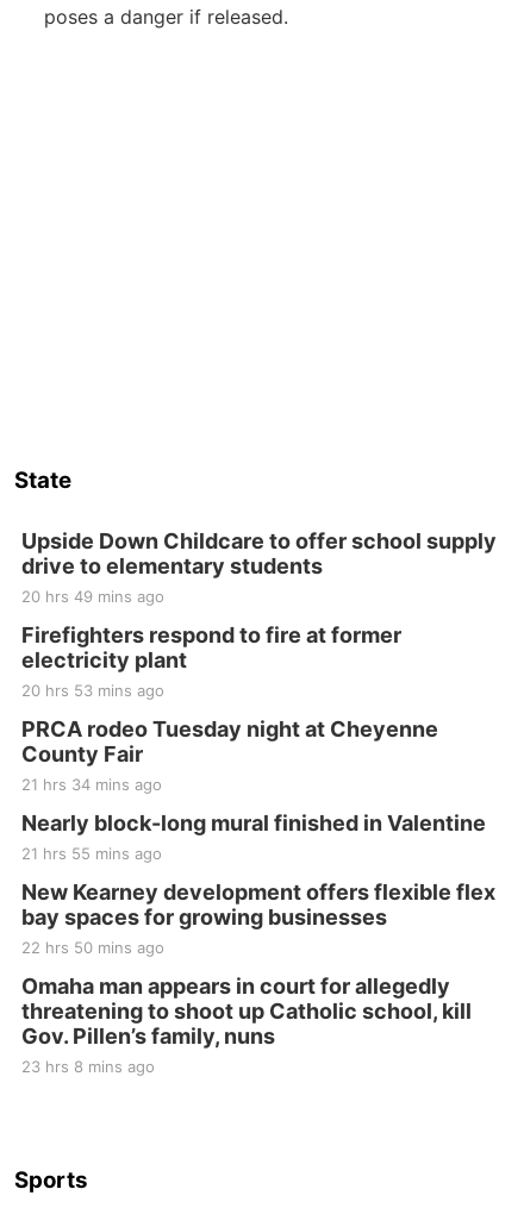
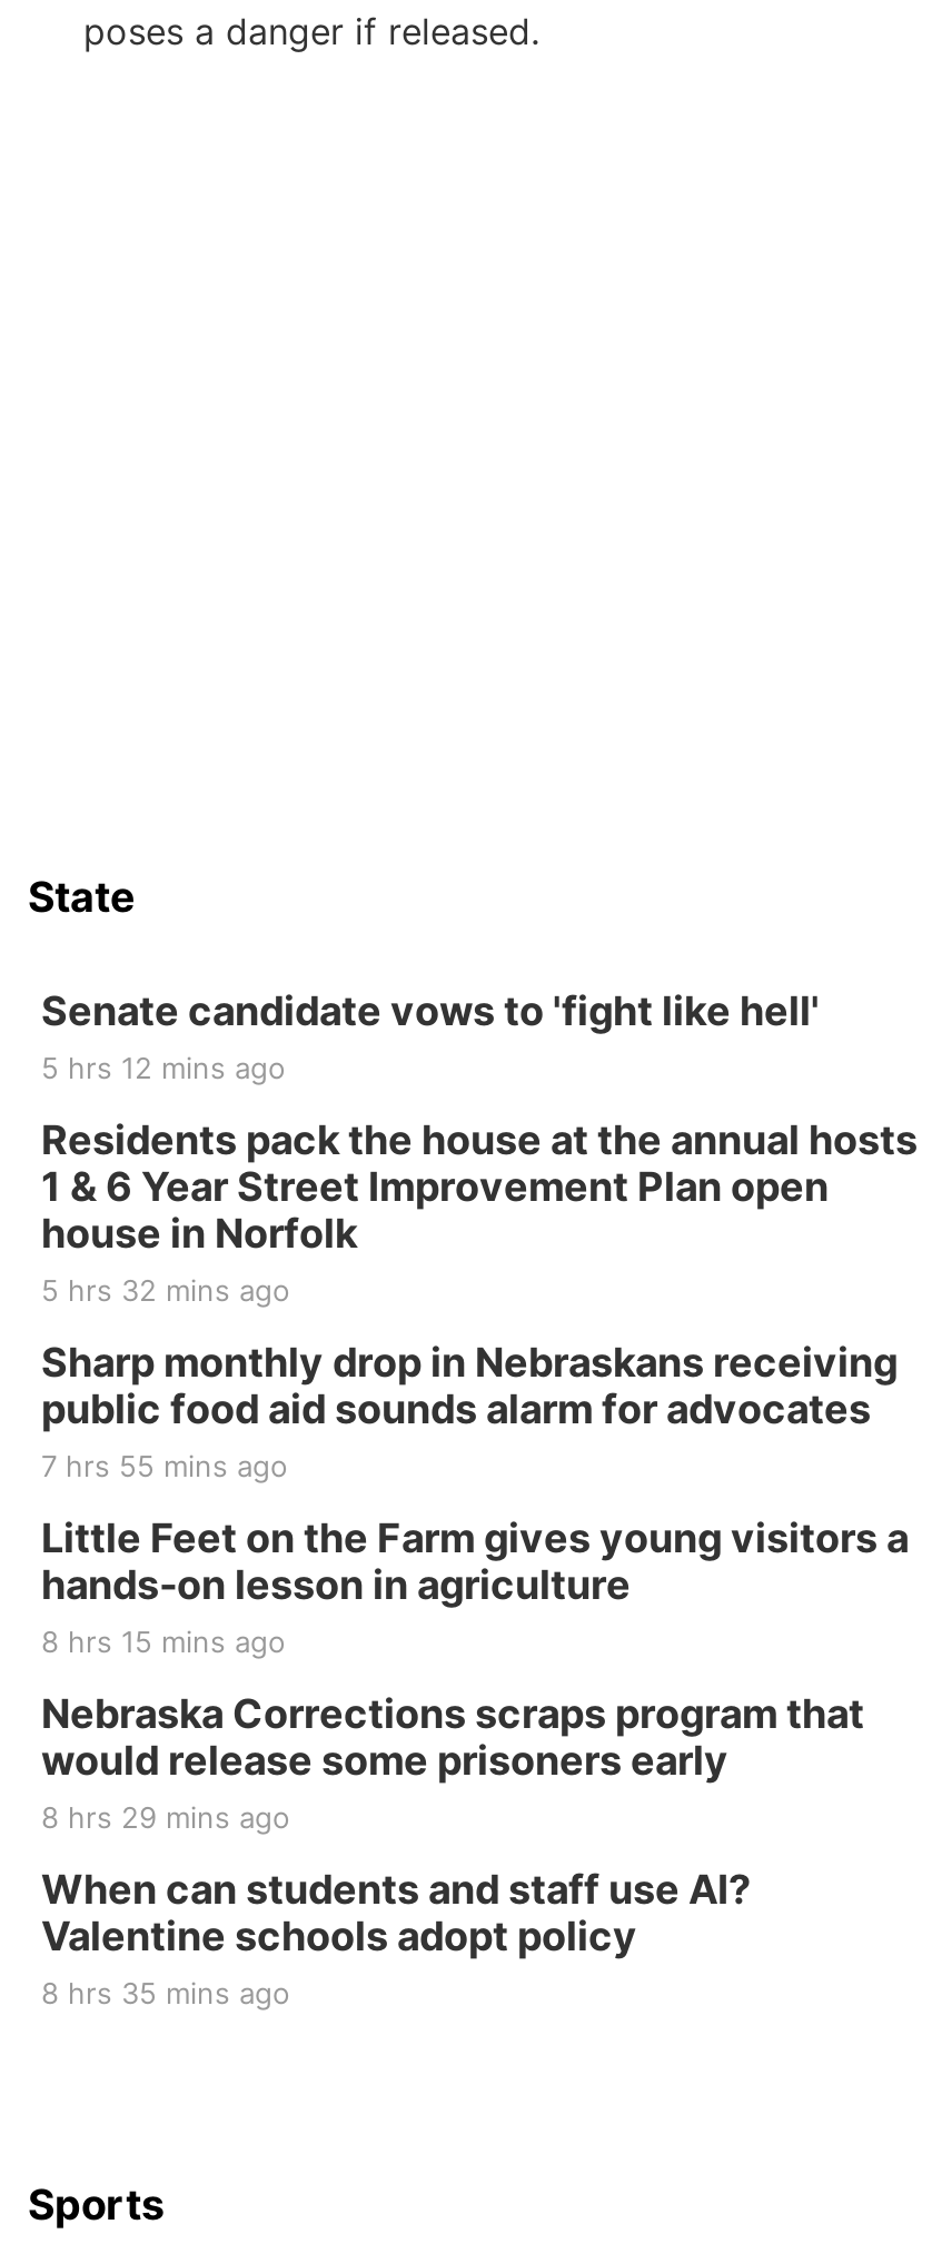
- Upside Down Childcare to offer school supply
- drive to elementary students
- 20 hrs 49 mins ago
+ Senate candidate vows to 'fight like hell'
+ 5 hrs 12 mins ago

- Firefighters respond to fire at former
- electricity plant
- 20 hrs 53 mins ago
+ Residents pack the house at the annual hosts
+ 1 & 6 Year Street Improvement Plan open
+ house in Norfolk
+ 5 hrs 32 mins ago

- PRCA rodeo Tuesday night at Cheyenne
- County Fair
- 21 hrs 34 mins ago
+ Sharp monthly drop in Nebraskans receiving
+ public food aid sounds alarm for advocates
+ 7 hrs 55 mins ago

- Nearly block-long mural finished in Valentine
- 21 hrs 55 mins ago
+ Little Feet on the Farm gives young visitors a
+ hands-on lesson in agriculture
+ 8 hrs 15 mins ago

- New Kearney development offers flexible flex
- bay spaces for growing businesses
- 22 hrs 50 mins ago
+ Nebraska Corrections scraps program that
+ would release some prisoners early
+ 8 hrs 29 mins ago

- Omaha man appears in court for allegedly
- threatening to shoot up Catholic school, kill
- Gov. Pillen’s family, nuns
- 23 hrs 8 mins ago
+ When can students and staff use AI?
+ Valentine schools adopt policy
+ 8 hrs 35 mins ago
